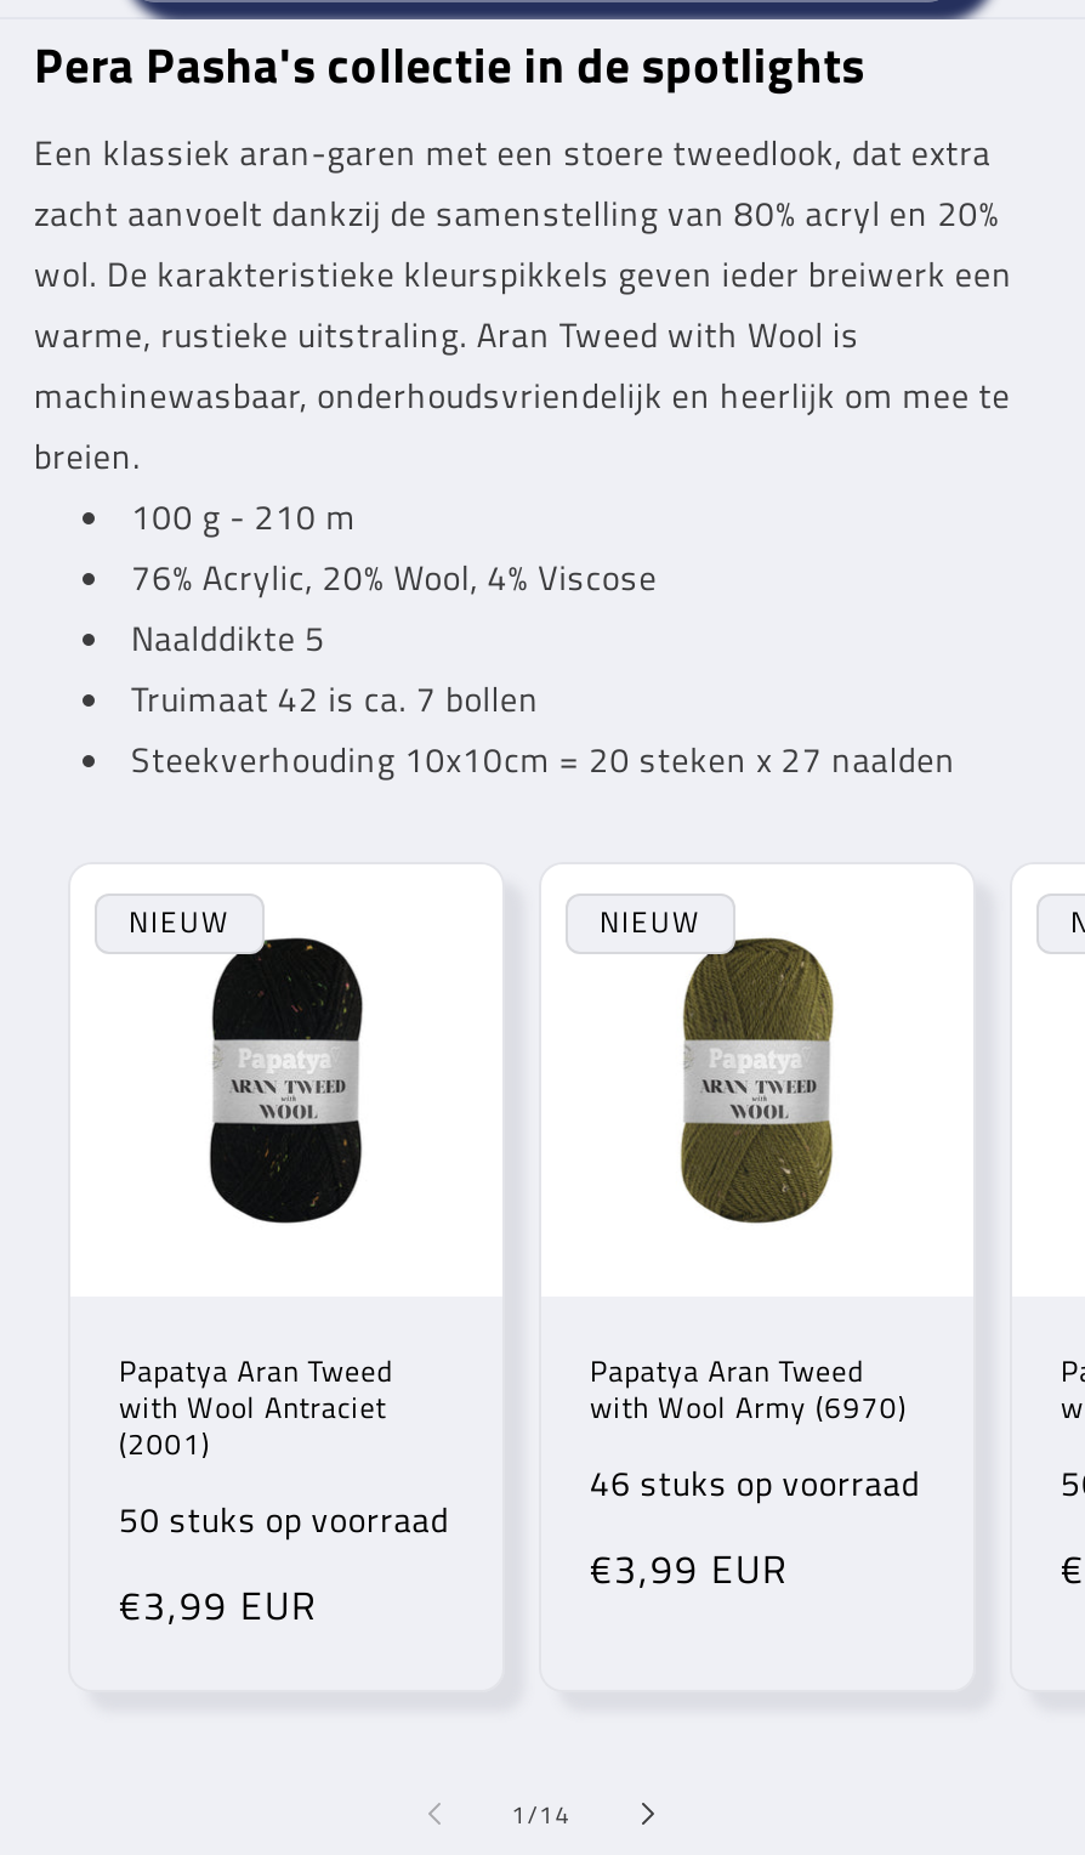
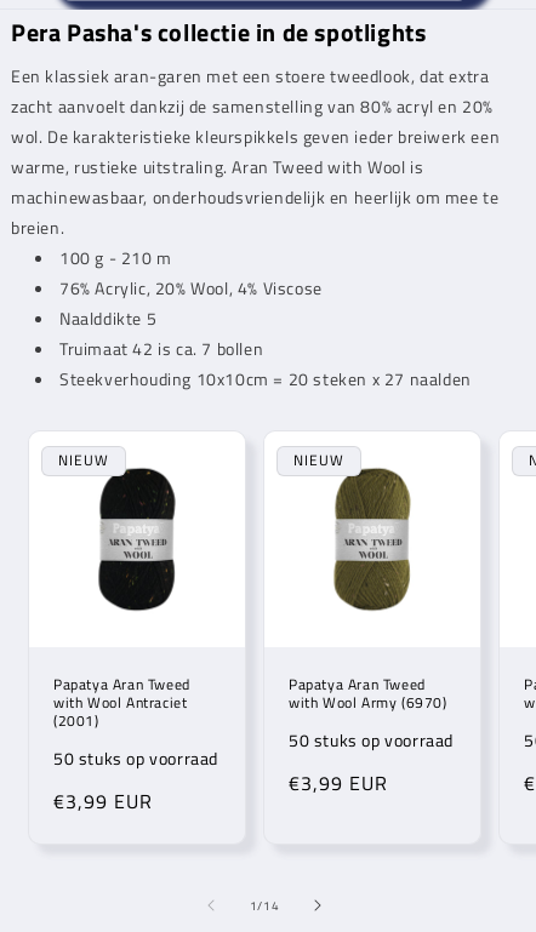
- 46 stuks op voorraad
+ 50 stuks op voorraad
